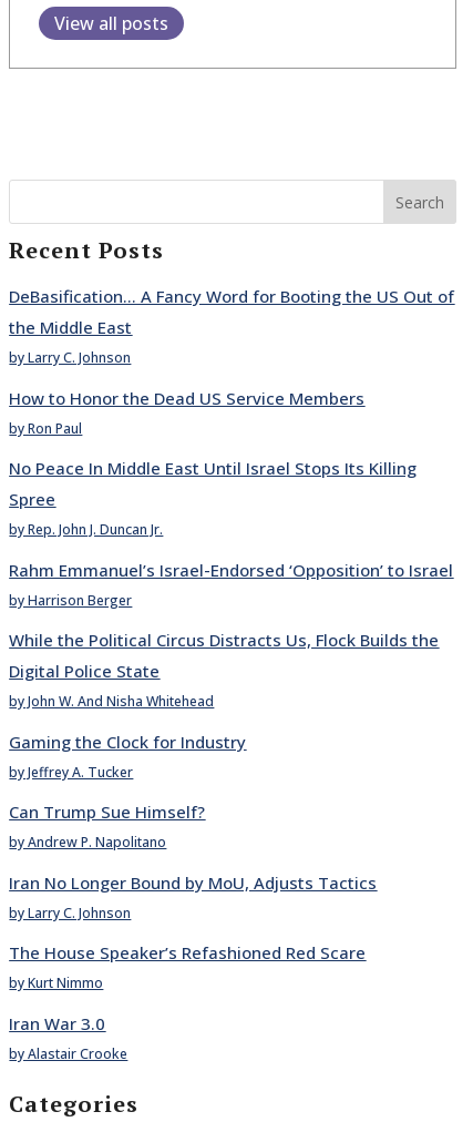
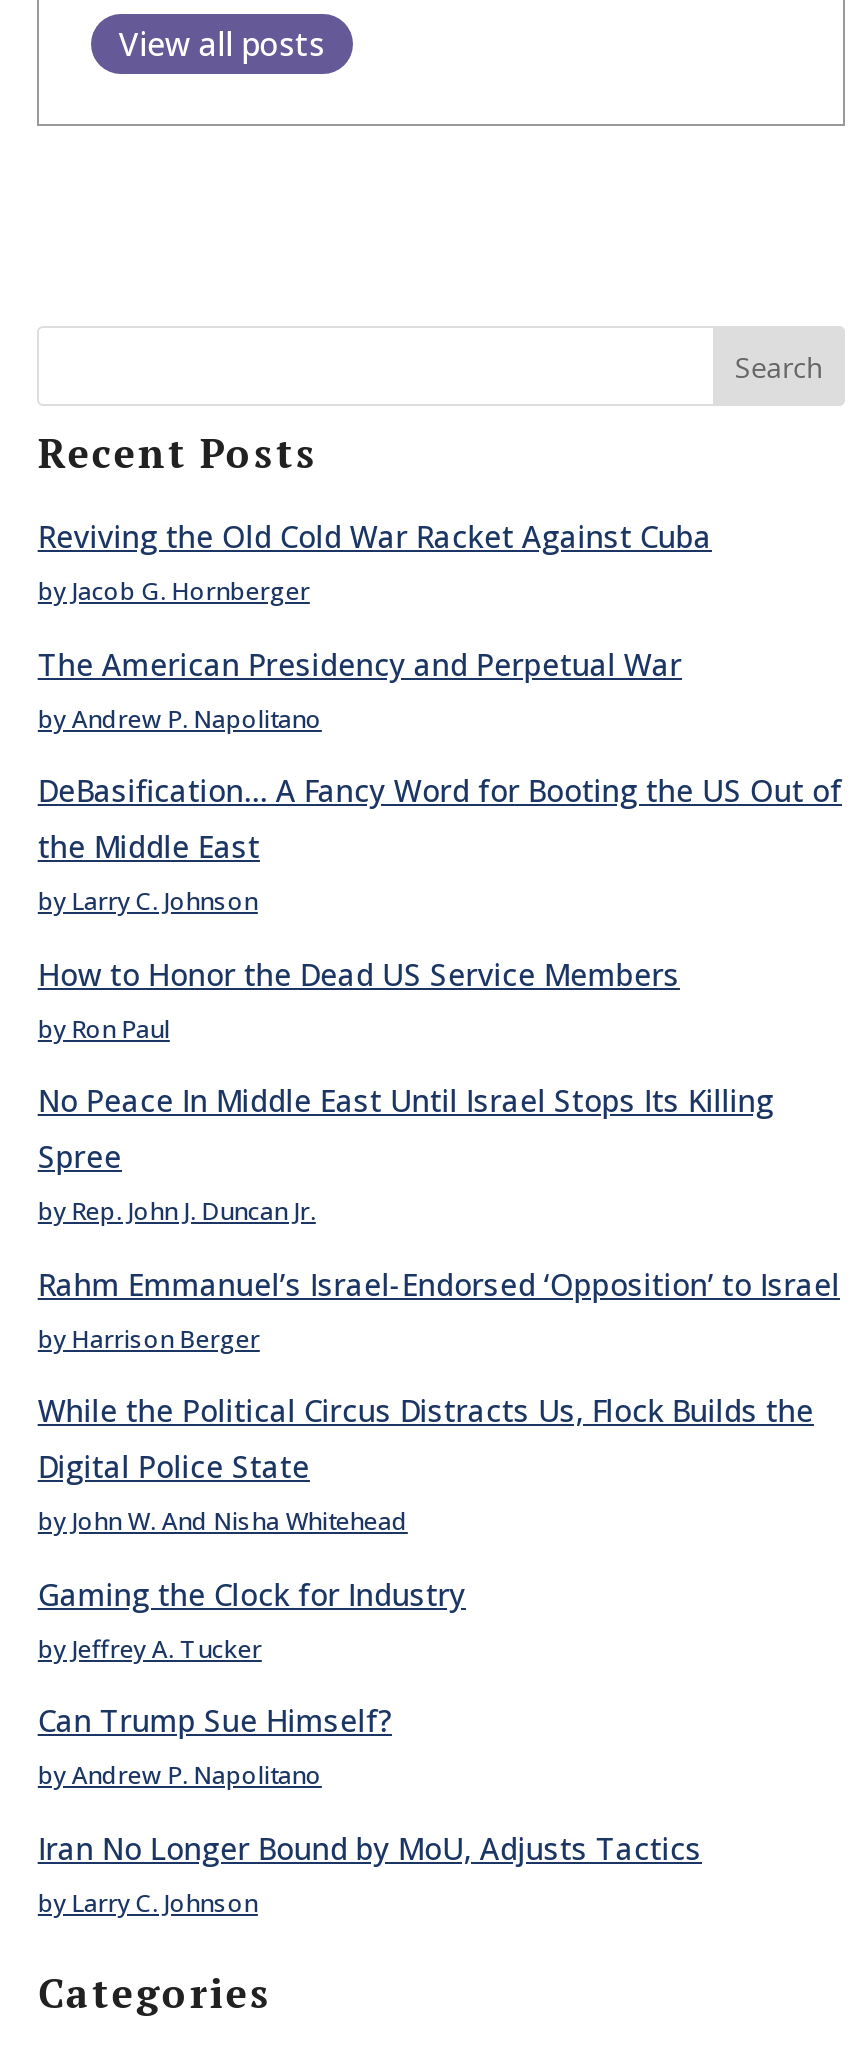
+ Reviving the Old Cold War Racket Against Cuba
+ by Jacob G. Hornberger
+ The American Presidency and Perpetual War
+ by Andrew P. Napolitano

moved down: DeBasification… A Fancy Word for Booting the US Out of | the Middle East | by Larry C. Johnson | ... | Iran No Longer Bound by MoU, Adjusts Tactics | by Larry C. Johnson

- The House Speaker’s Refashioned Red Scare
- by Kurt Nimmo
- Iran War 3.0
- by Alastair Crooke
